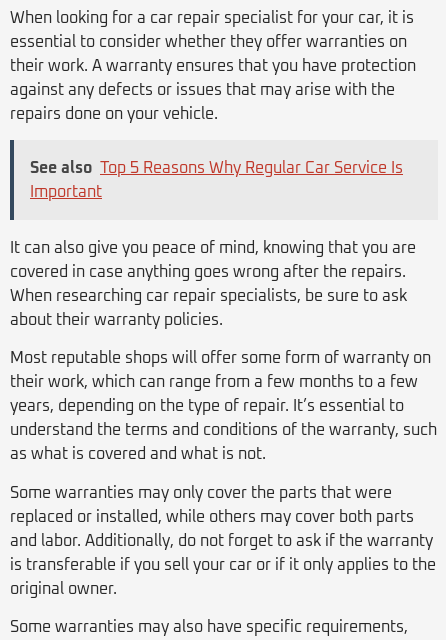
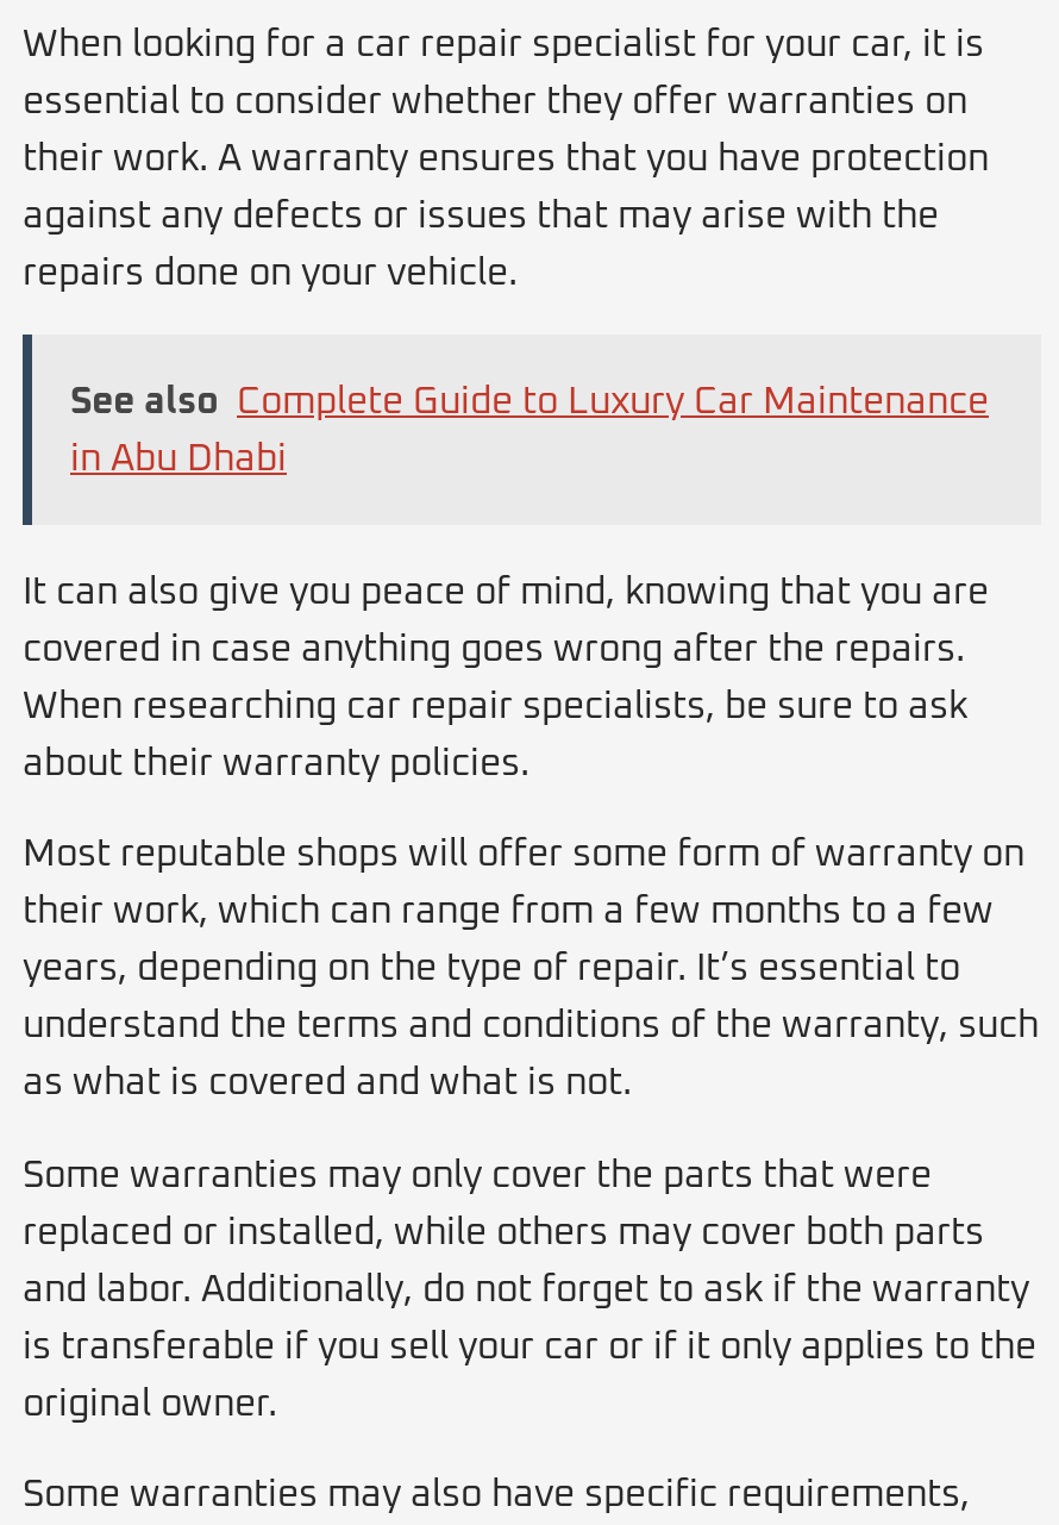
- See also Top 5 Reasons Why Regular Car Service Is
+ See also Complete Guide to Luxury Car Maintenance

- Important
+ in Abu Dhabi
